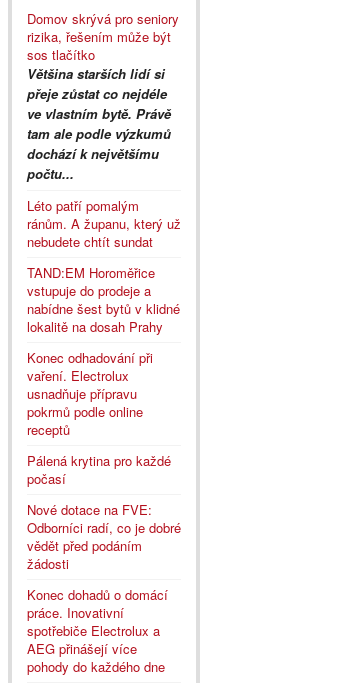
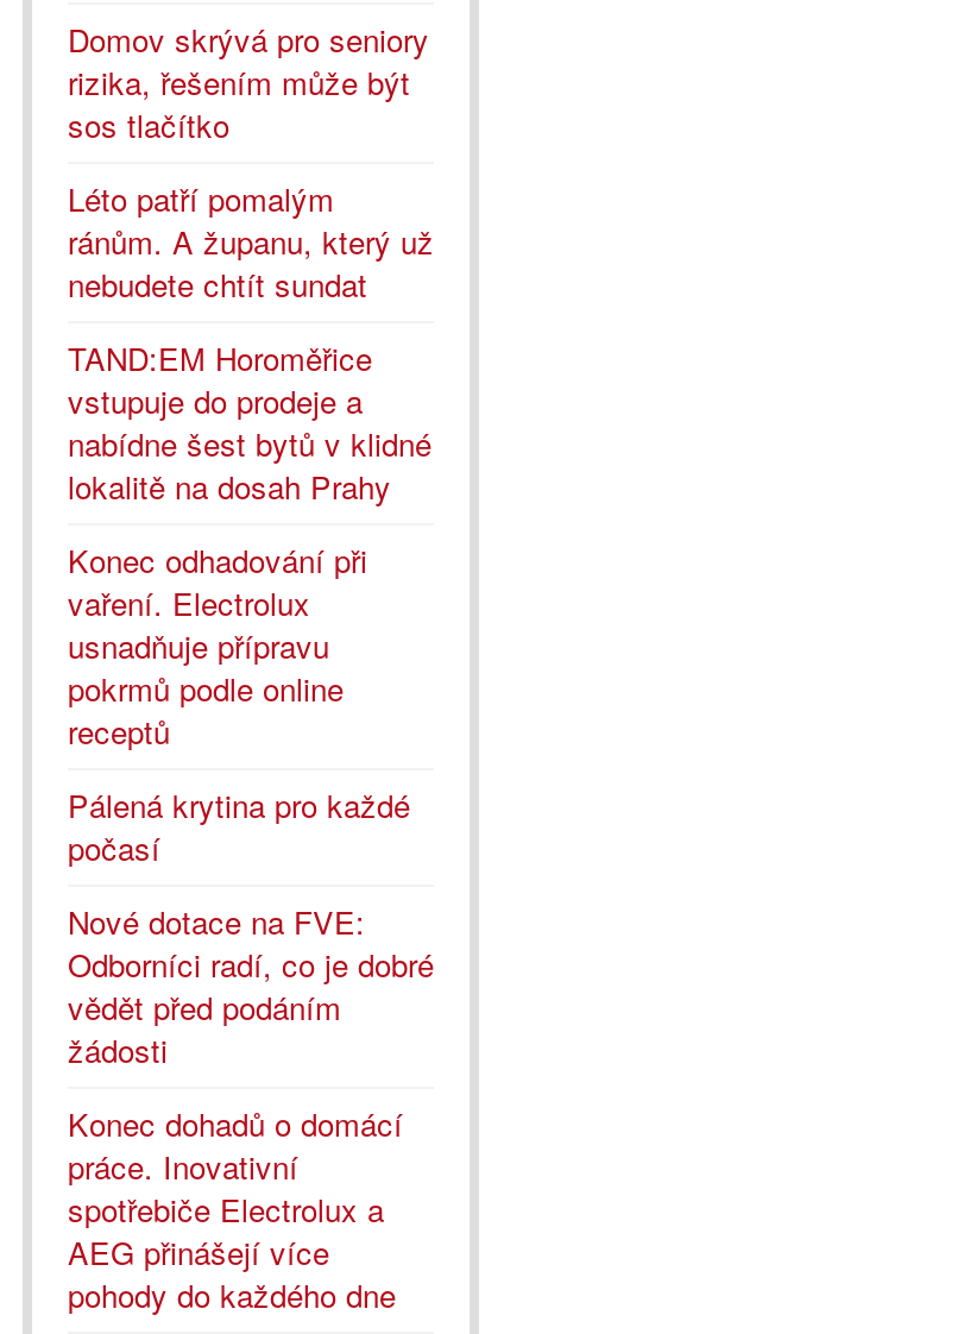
- Většina starších lidí si
- přeje zůstat co nejdéle
- ve vlastním bytě. Právě
- tam ale podle výzkumů
- dochází k největšímu
- počtu...
